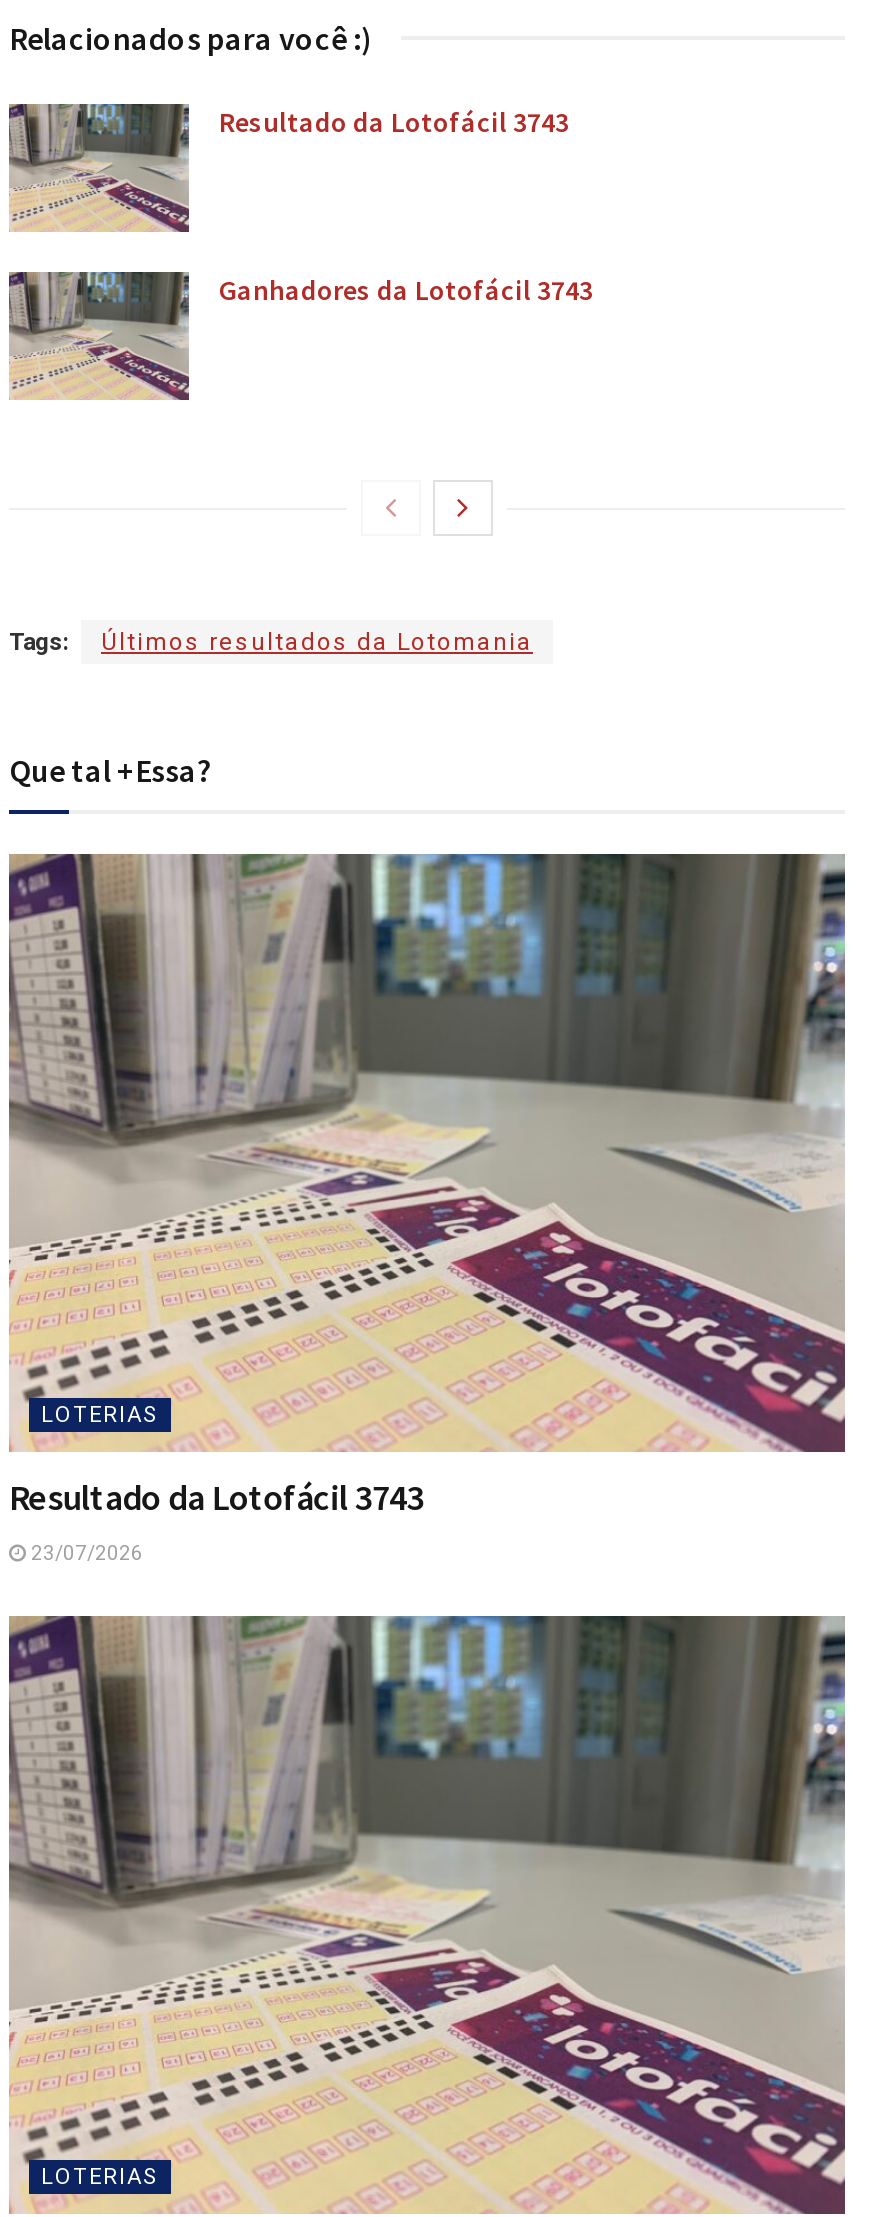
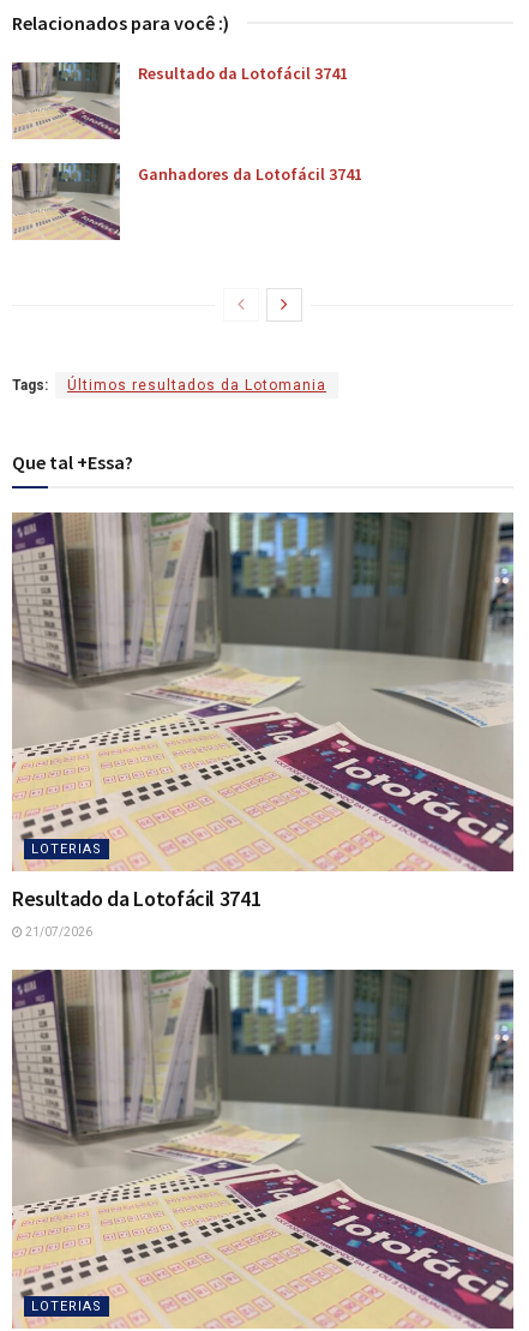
- Resultado da Lotofácil 3743
+ Resultado da Lotofácil 3741

- Ganhadores da Lotofácil 3743
+ Ganhadores da Lotofácil 3741

- Resultado da Lotofácil 3743
+ Resultado da Lotofácil 3741

- 23/07/2026
+ 21/07/2026
